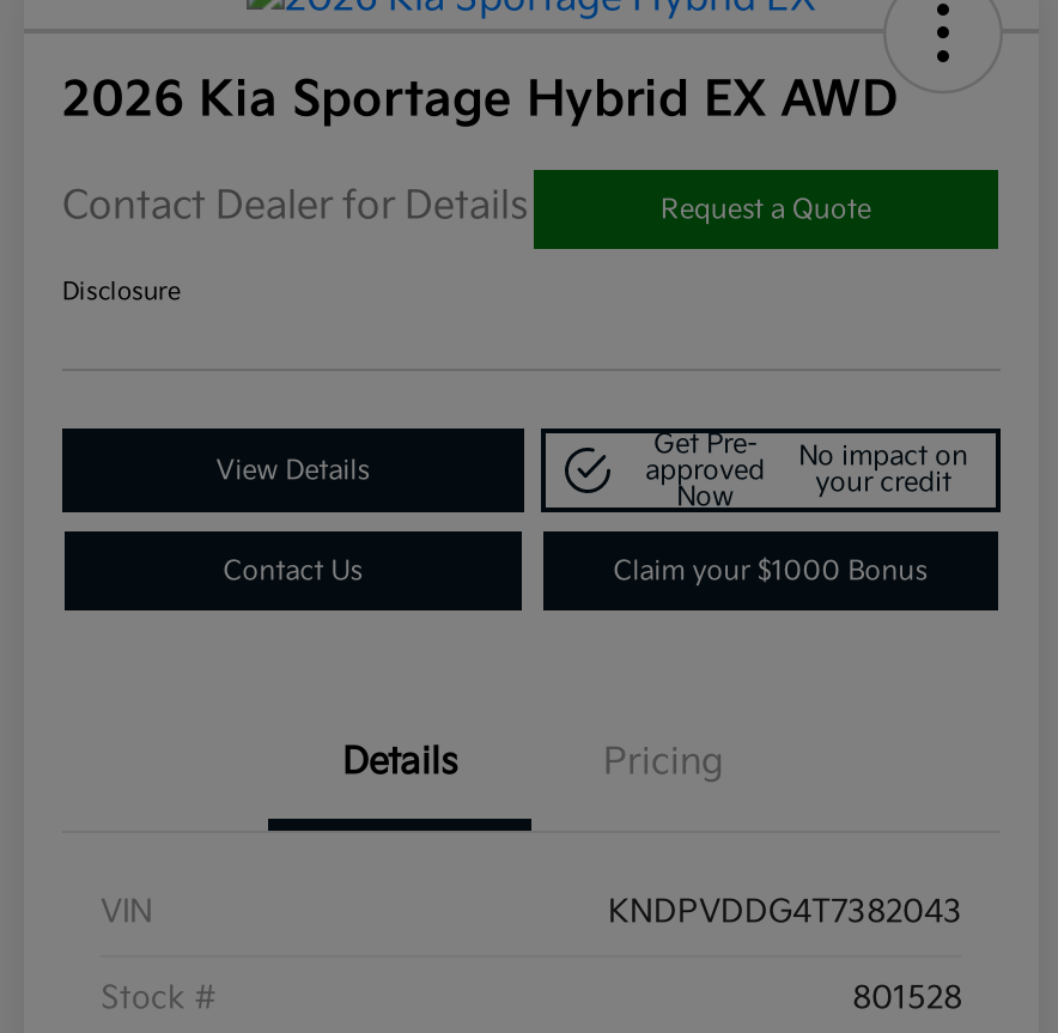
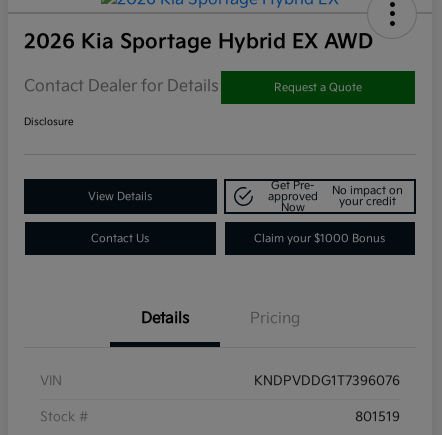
- KNDPVDDG4T7382043
+ KNDPVDDG1T7396076

- 801528
+ 801519
